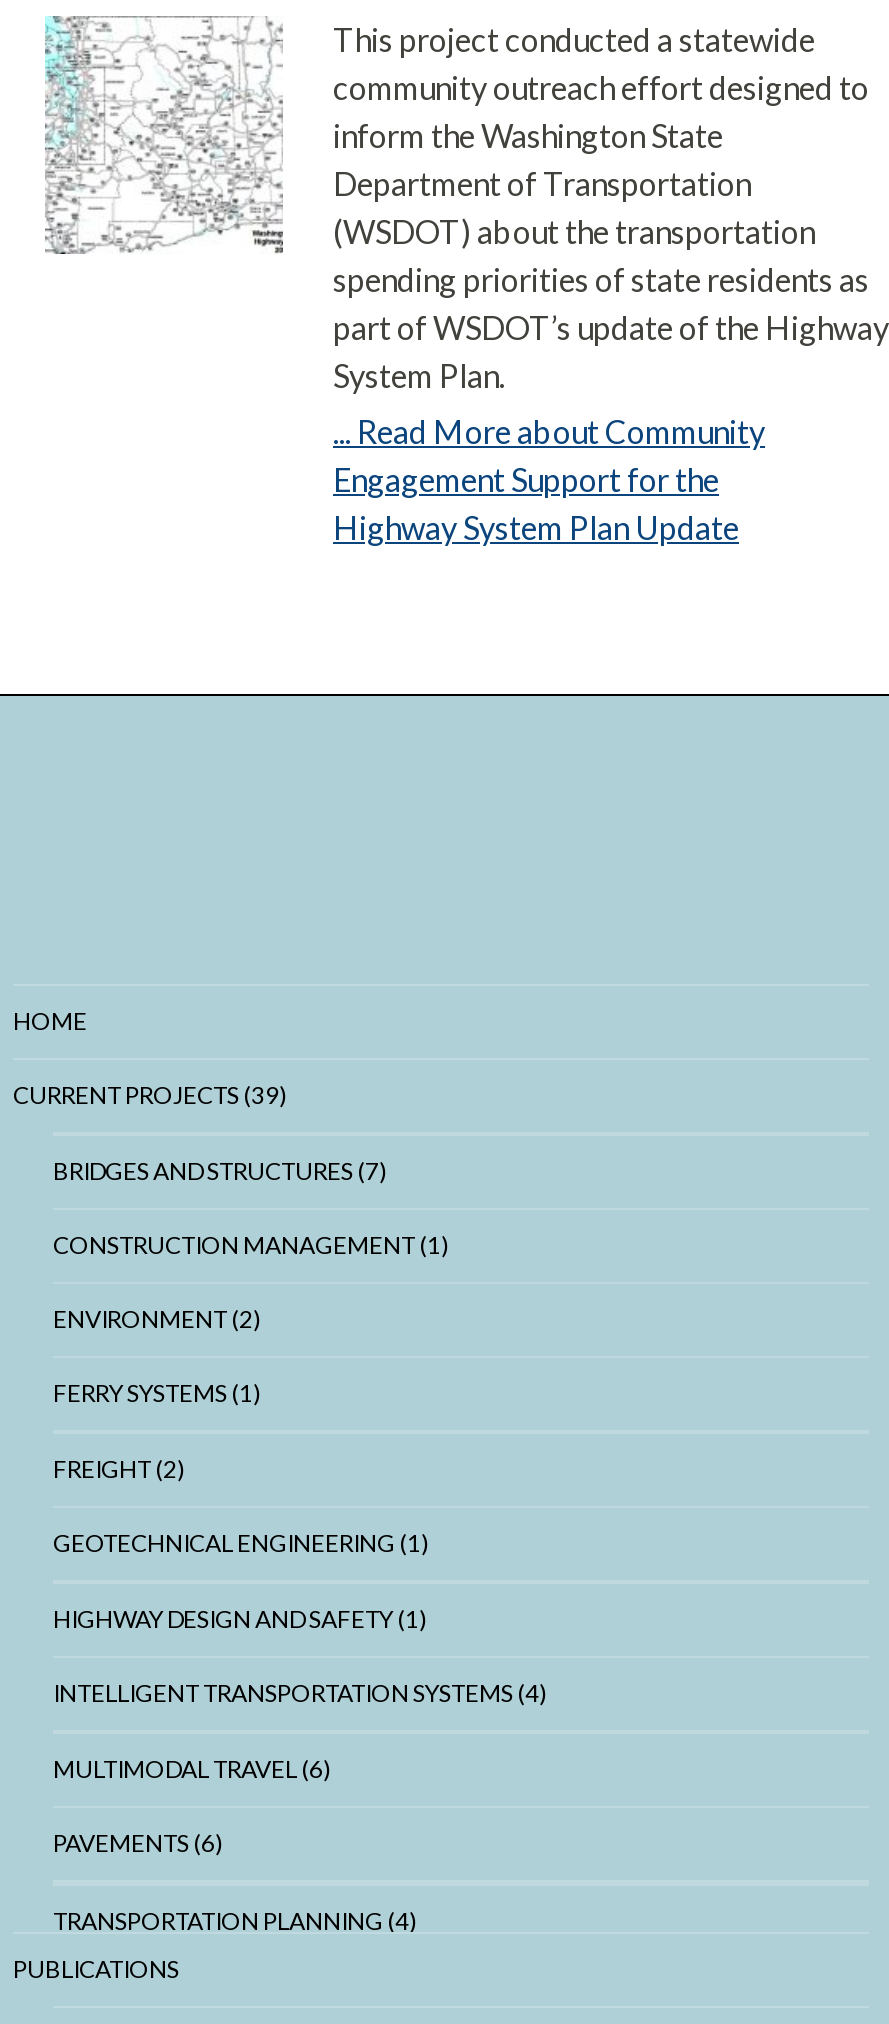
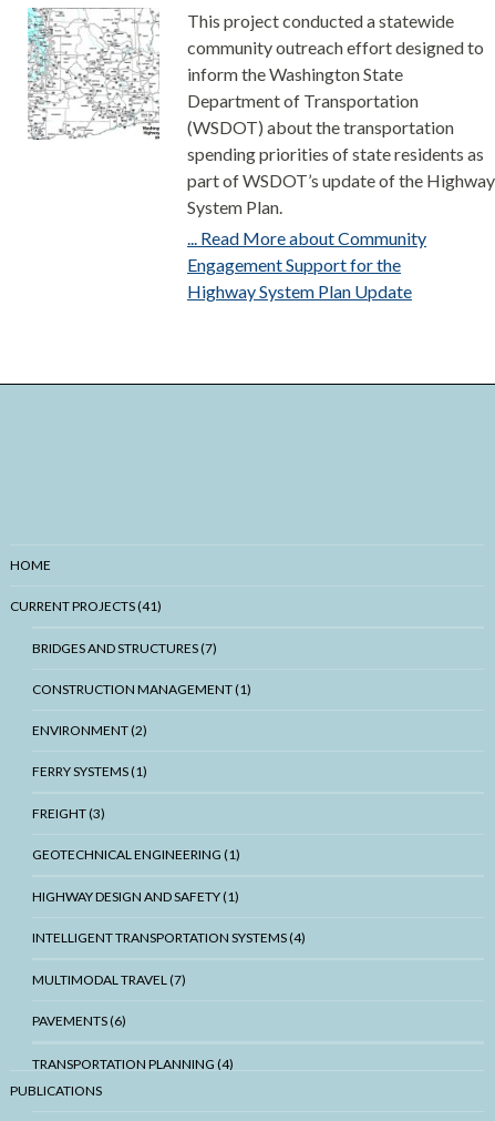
- CURRENT PROJECTS (39)
+ CURRENT PROJECTS (41)

- FREIGHT (2)
+ FREIGHT (3)

- MULTIMODAL TRAVEL (6)
+ MULTIMODAL TRAVEL (7)
